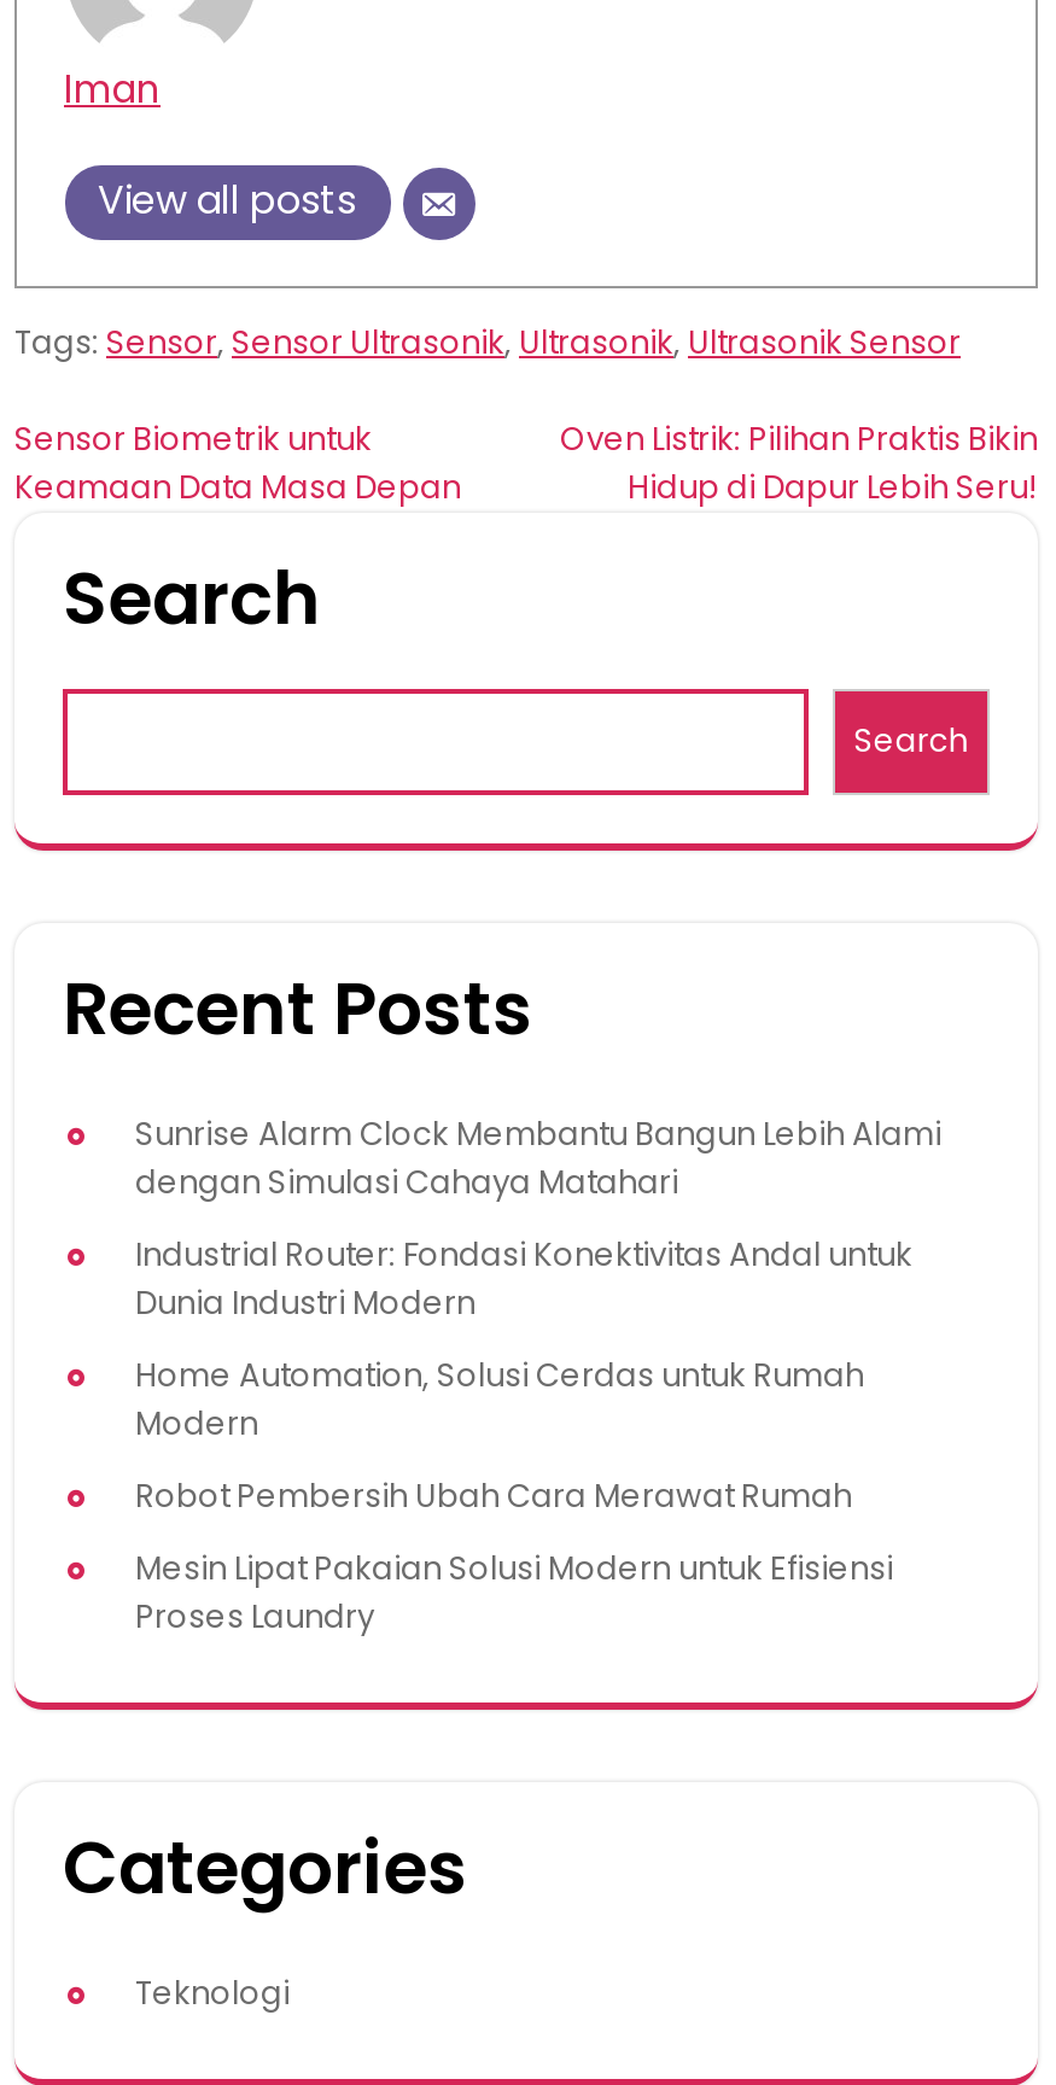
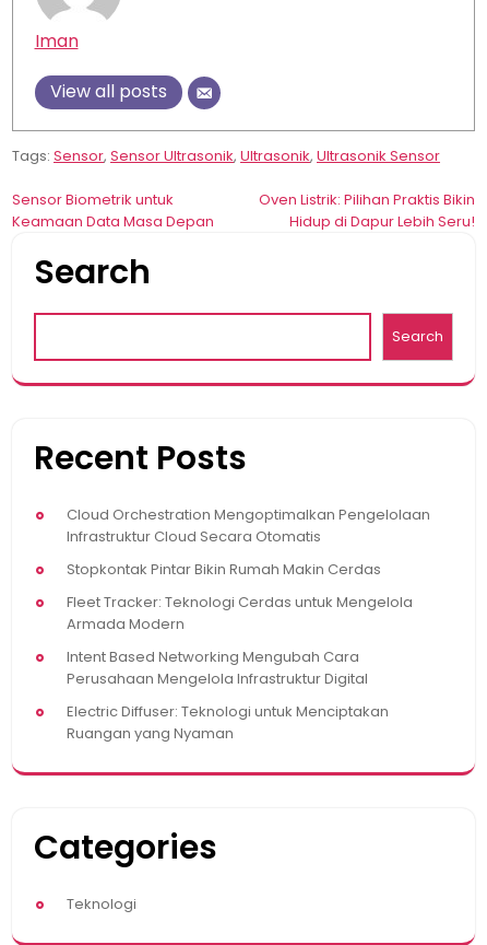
- Sunrise Alarm Clock Membantu Bangun Lebih Alami
- dengan Simulasi Cahaya Matahari
+ Cloud Orchestration Mengoptimalkan Pengelolaan
+ Infrastruktur Cloud Secara Otomatis

- Industrial Router: Fondasi Konektivitas Andal untuk
- Dunia Industri Modern
+ Stopkontak Pintar Bikin Rumah Makin Cerdas

- Home Automation, Solusi Cerdas untuk Rumah
- Modern
+ Fleet Tracker: Teknologi Cerdas untuk Mengelola
+ Armada Modern

- Robot Pembersih Ubah Cara Merawat Rumah
+ Intent Based Networking Mengubah Cara
+ Perusahaan Mengelola Infrastruktur Digital

- Mesin Lipat Pakaian Solusi Modern untuk Efisiensi
- Proses Laundry
+ Electric Diffuser: Teknologi untuk Menciptakan
+ Ruangan yang Nyaman
